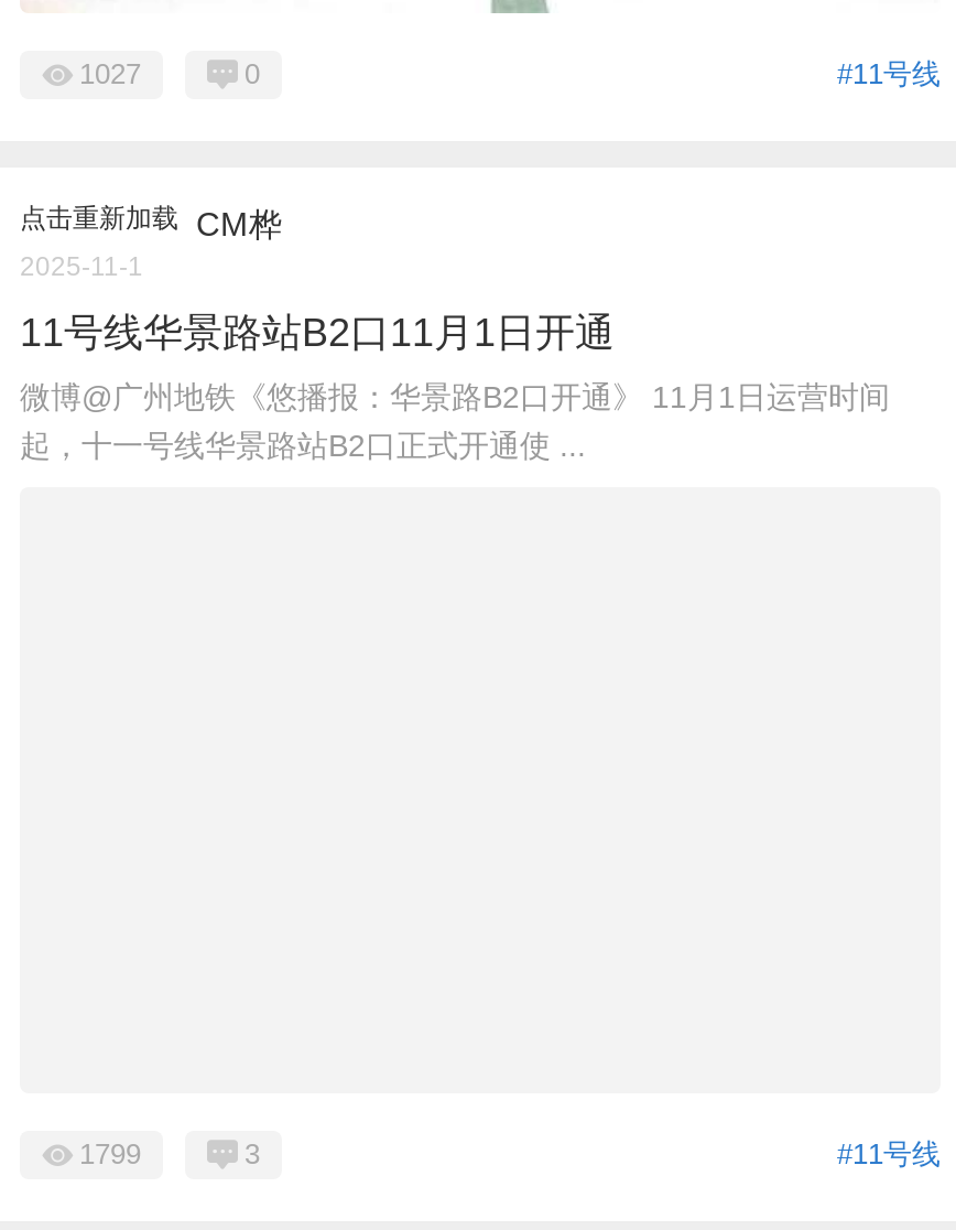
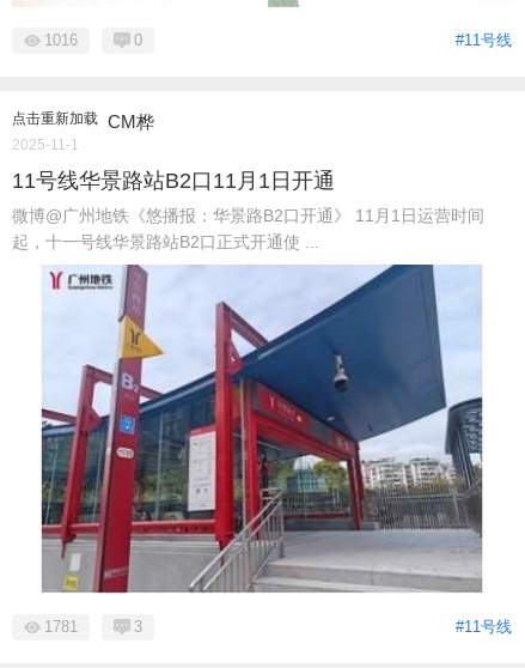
- 1027
+ 1016

+ [image]

- 1799
+ 1781
